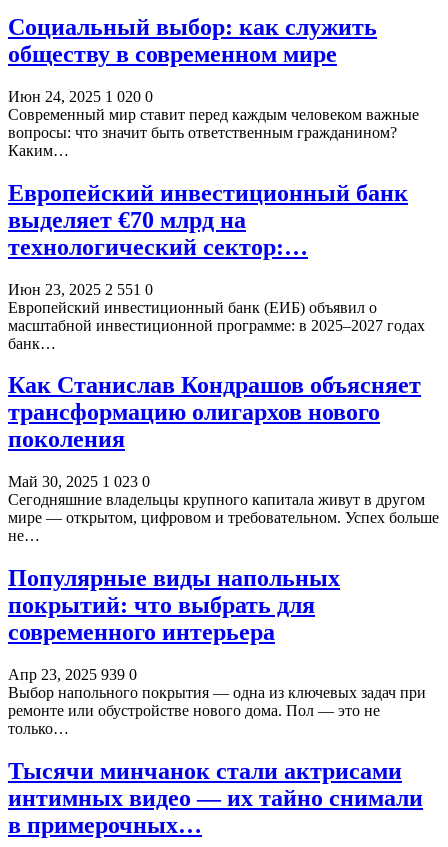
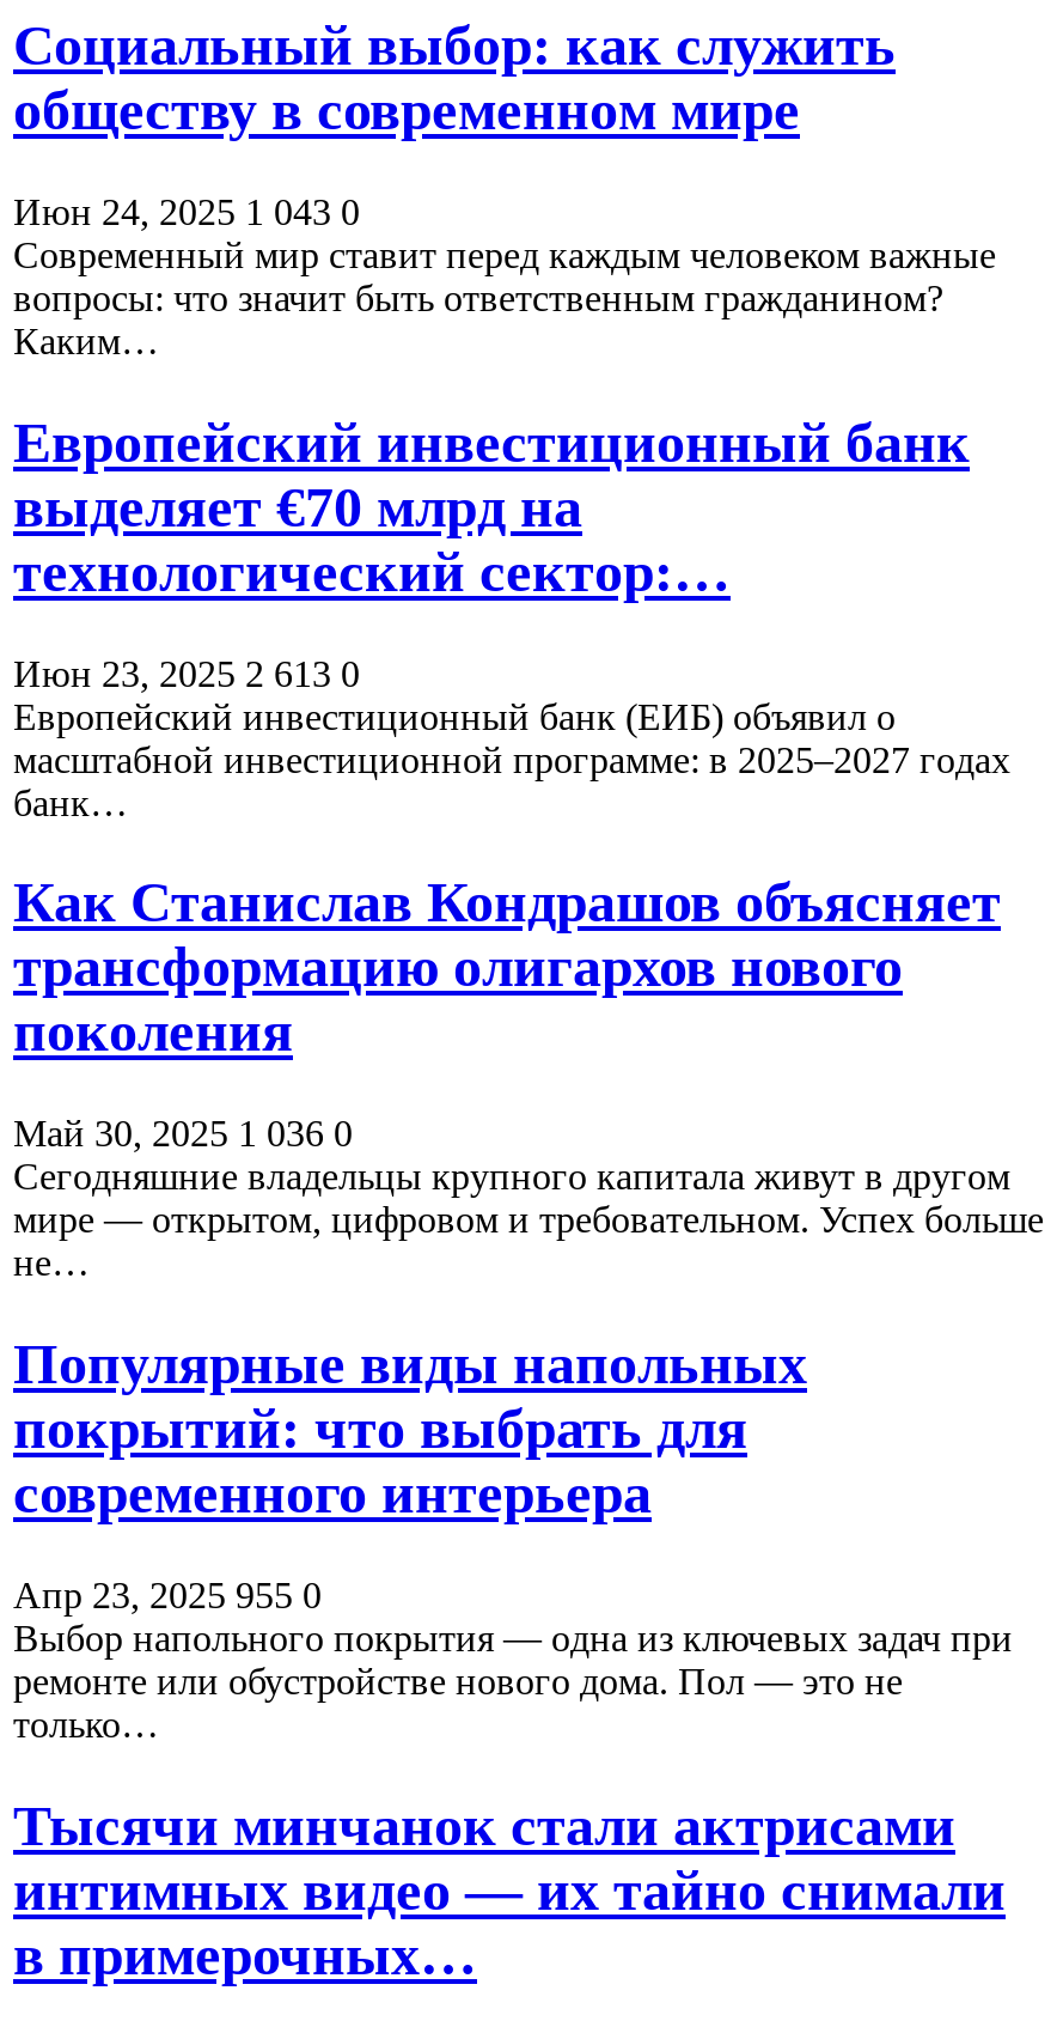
- Июн 24, 2025 1 020 0
+ Июн 24, 2025 1 043 0

- Июн 23, 2025 2 551 0
+ Июн 23, 2025 2 613 0

- Май 30, 2025 1 023 0
+ Май 30, 2025 1 036 0

- Апр 23, 2025 939 0
+ Апр 23, 2025 955 0
